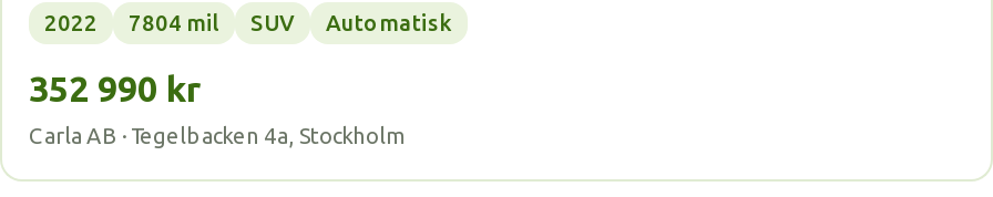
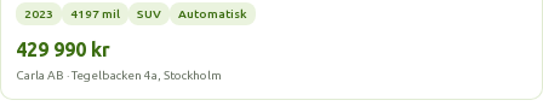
- 2022
- 7804 mil
+ 2023
+ 4197 mil

- 352 990 kr
+ 429 990 kr
